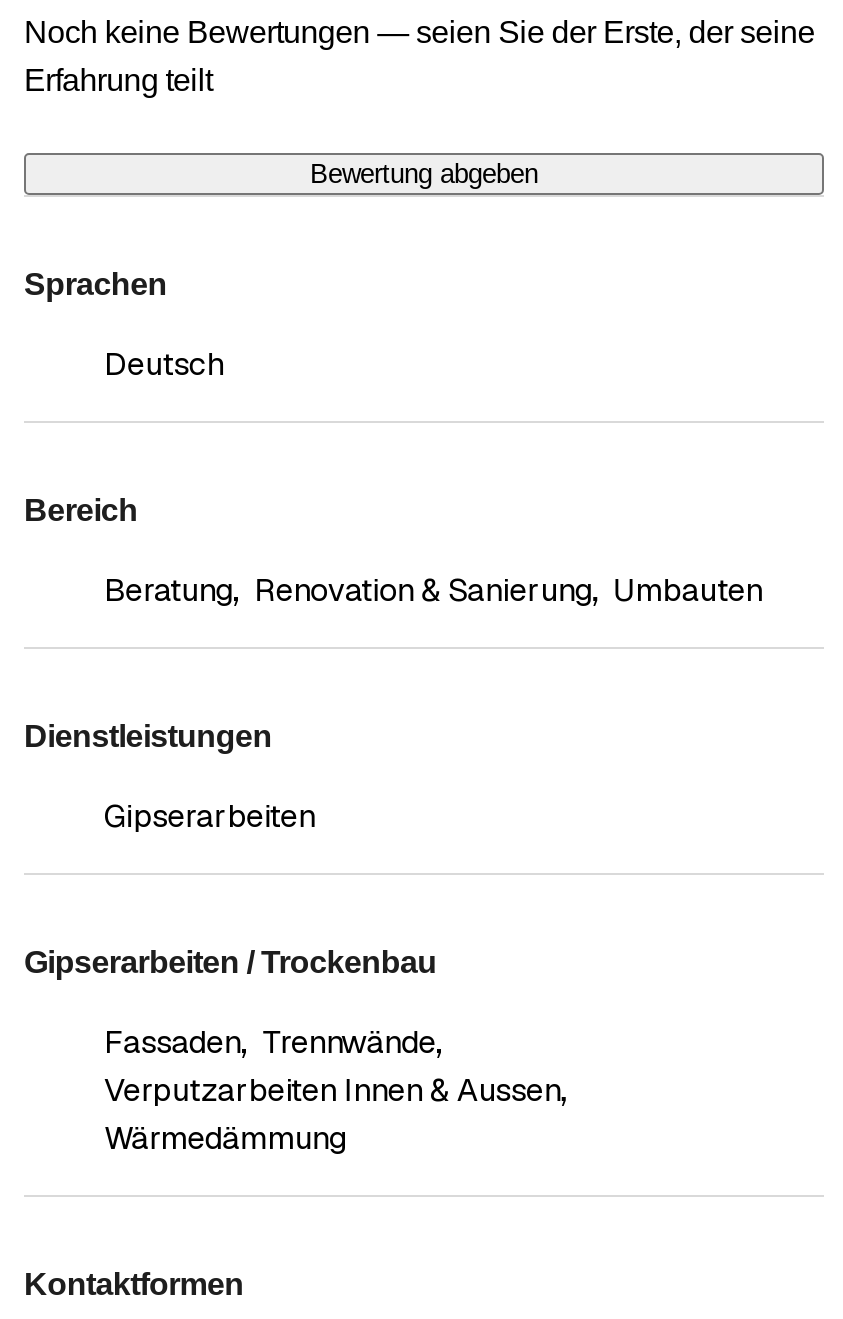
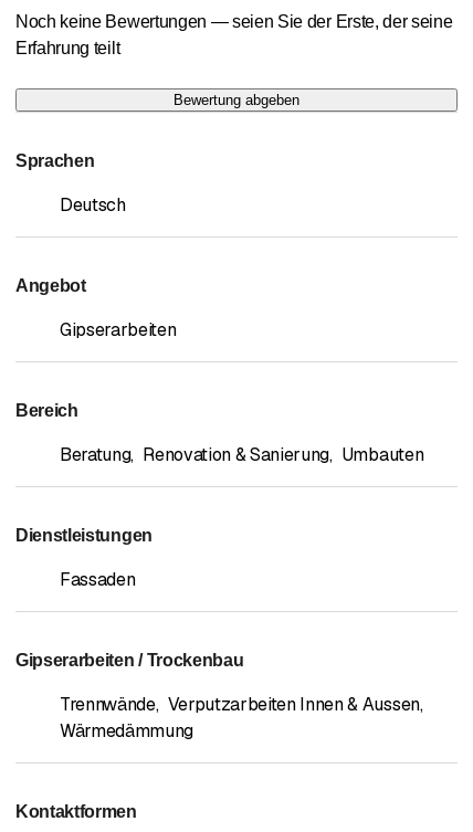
+ Angebot

moved down: Bereich | Beratung, Renovation & Sanierung, Umbauten | Dienstleistungen

+ Fassaden

moved up: Gipserarbeiten

moved down: Gipserarbeiten / Trockenbau

- Fassaden, Trennwände,
- Verputzarbeiten Innen & Aussen,
+ Trennwände, Verputzarbeiten Innen & Aussen,
